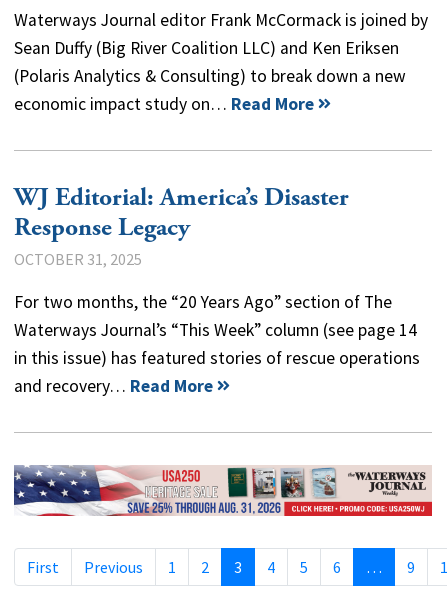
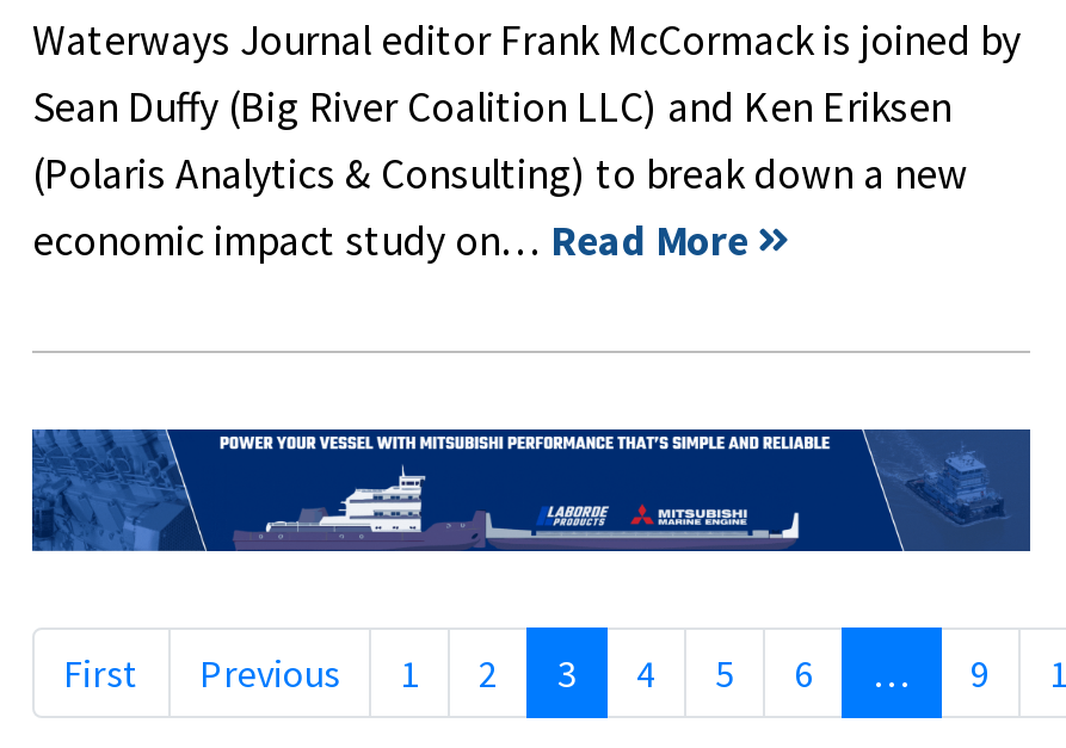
- WJ Editorial: America’s Disaster
- Response Legacy
- OCTOBER 31, 2025
- For two months, the “20 Years Ago” section of The
- Waterways Journal’s “This Week” column (see page 14
- in this issue) has featured stories of rescue operations
- and recovery… Read More

- [image]
+ [image]
